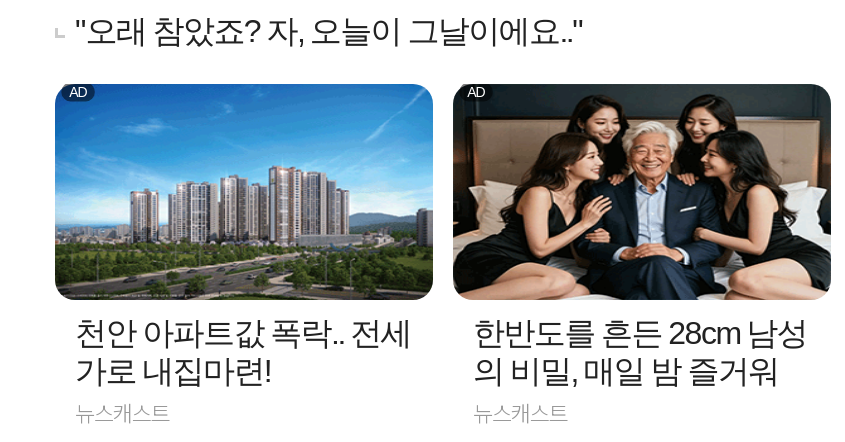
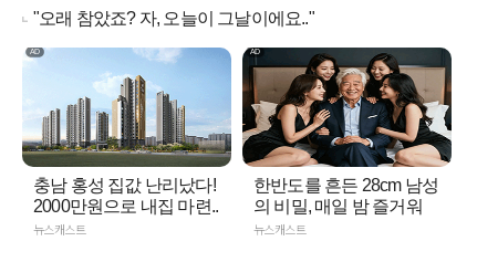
- [image]
- 천안 아파트값 폭락.. 전세
- 가로 내집마련!
+ [image]
+ 충남 홍성 집값 난리났다!
+ 2000만원으로 내집 마련..
